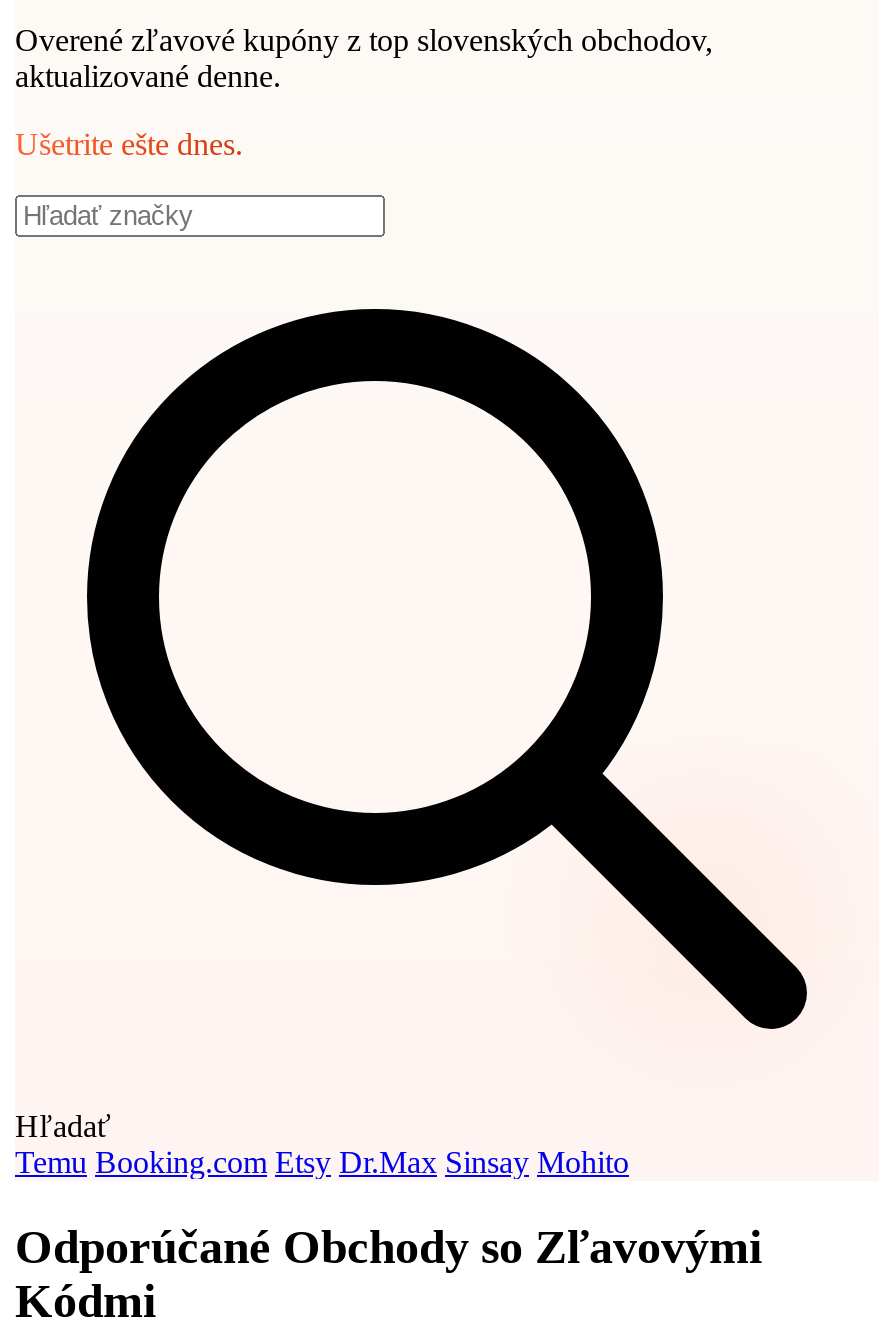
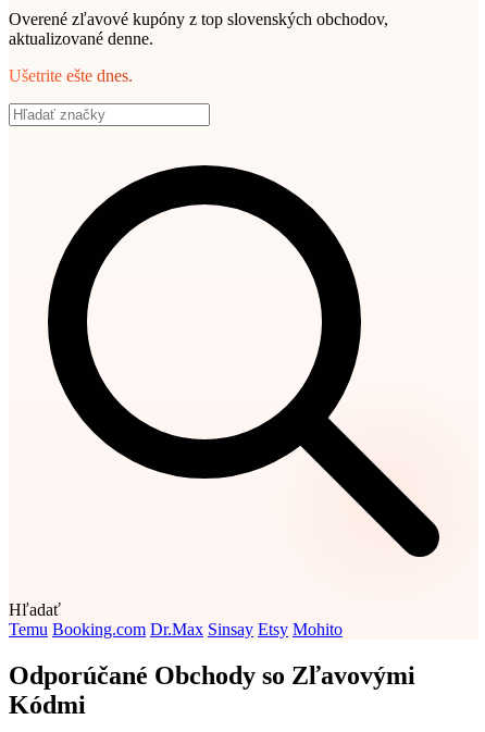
- Temu Booking.com Etsy Dr.Max Sinsay Mohito
+ Temu Booking.com Dr.Max Sinsay Etsy Mohito
